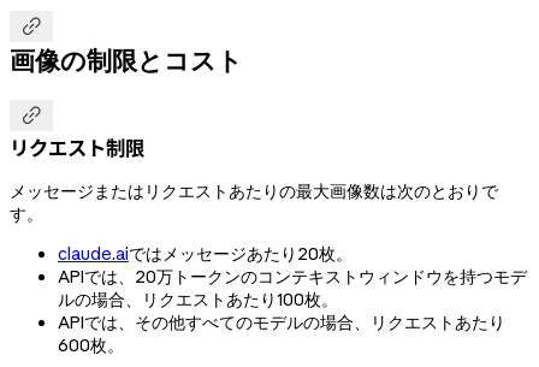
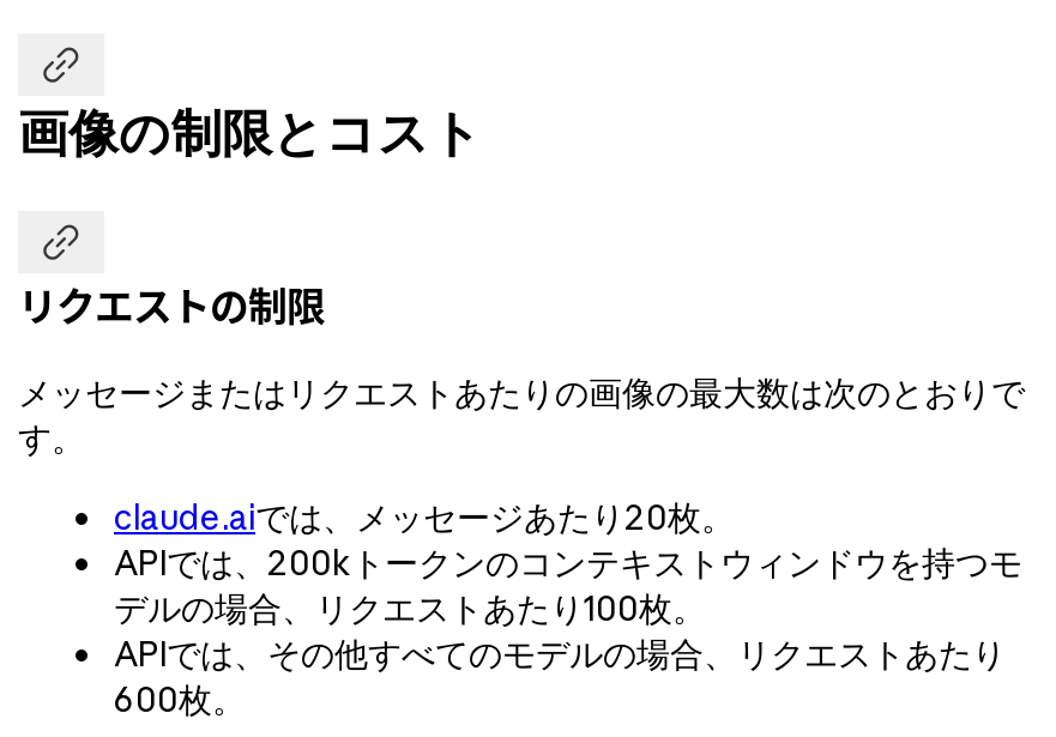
- リクエスト制限
+ リクエストの制限

- メッセージまたはリクエストあたりの最大画像数は次のとおりで
+ メッセージまたはリクエストあたりの画像の最大数は次のとおりで

- claude.aiではメッセージあたり20枚。
- APIでは、20万トークンのコンテキストウィンドウを持つモデ
- ルの場合、リクエストあたり100枚。
+ claude.aiでは、メッセージあたり20枚。
+ APIでは、200kトークンのコンテキストウィンドウを持つモ
+ デルの場合、リクエストあたり100枚。
